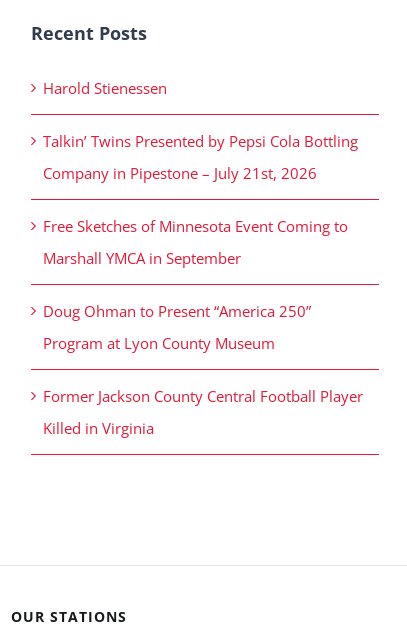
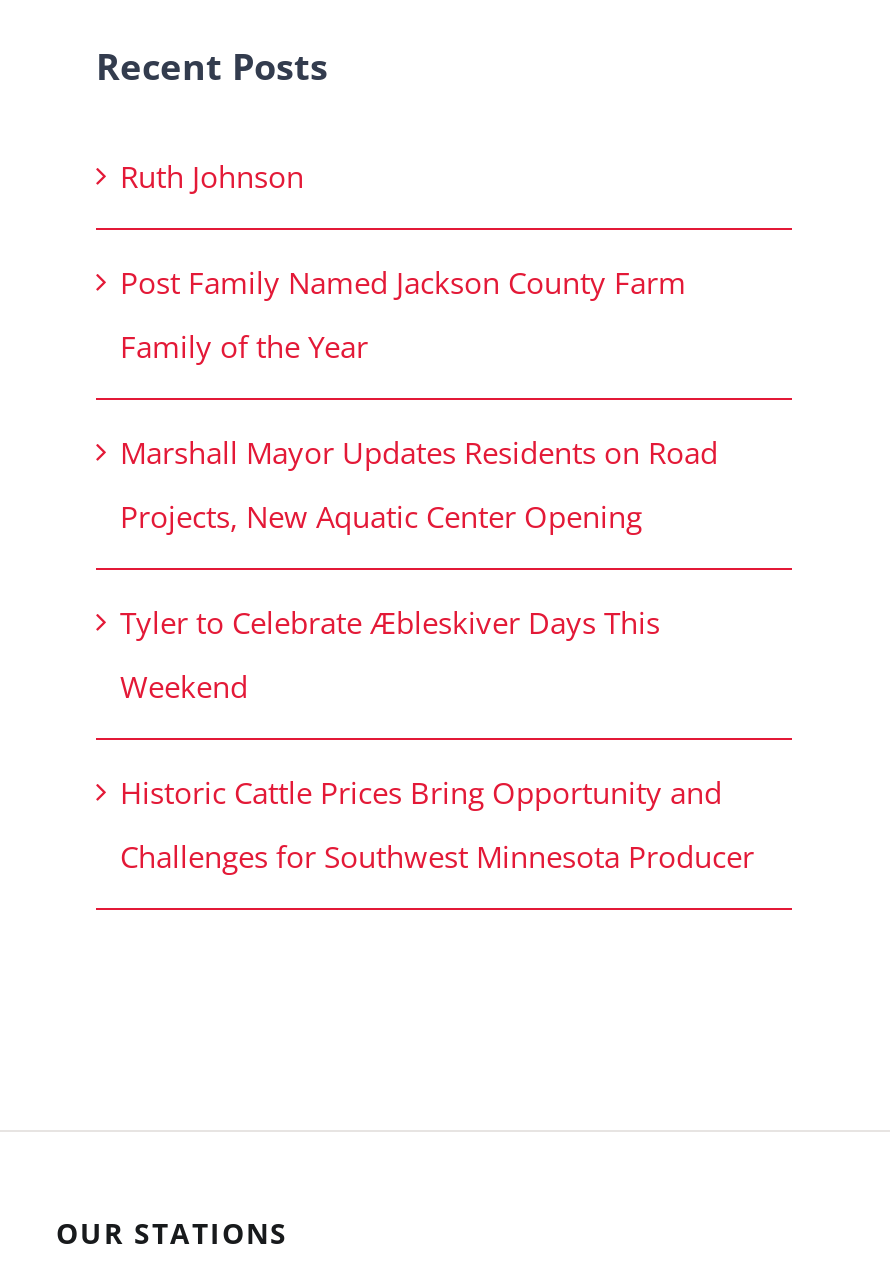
- Harold Stienessen
+ Ruth Johnson

- Talkin’ Twins Presented by Pepsi Cola Bottling
+ Post Family Named Jackson County Farm

- Company in Pipestone – July 21st, 2026
+ Family of the Year

- Free Sketches of Minnesota Event Coming to
+ Marshall Mayor Updates Residents on Road

- Marshall YMCA in September
+ Projects, New Aquatic Center Opening

- Doug Ohman to Present “America 250”
+ Tyler to Celebrate Æbleskiver Days This

- Program at Lyon County Museum
+ Weekend

- Former Jackson County Central Football Player
+ Historic Cattle Prices Bring Opportunity and

- Killed in Virginia
+ Challenges for Southwest Minnesota Producer
